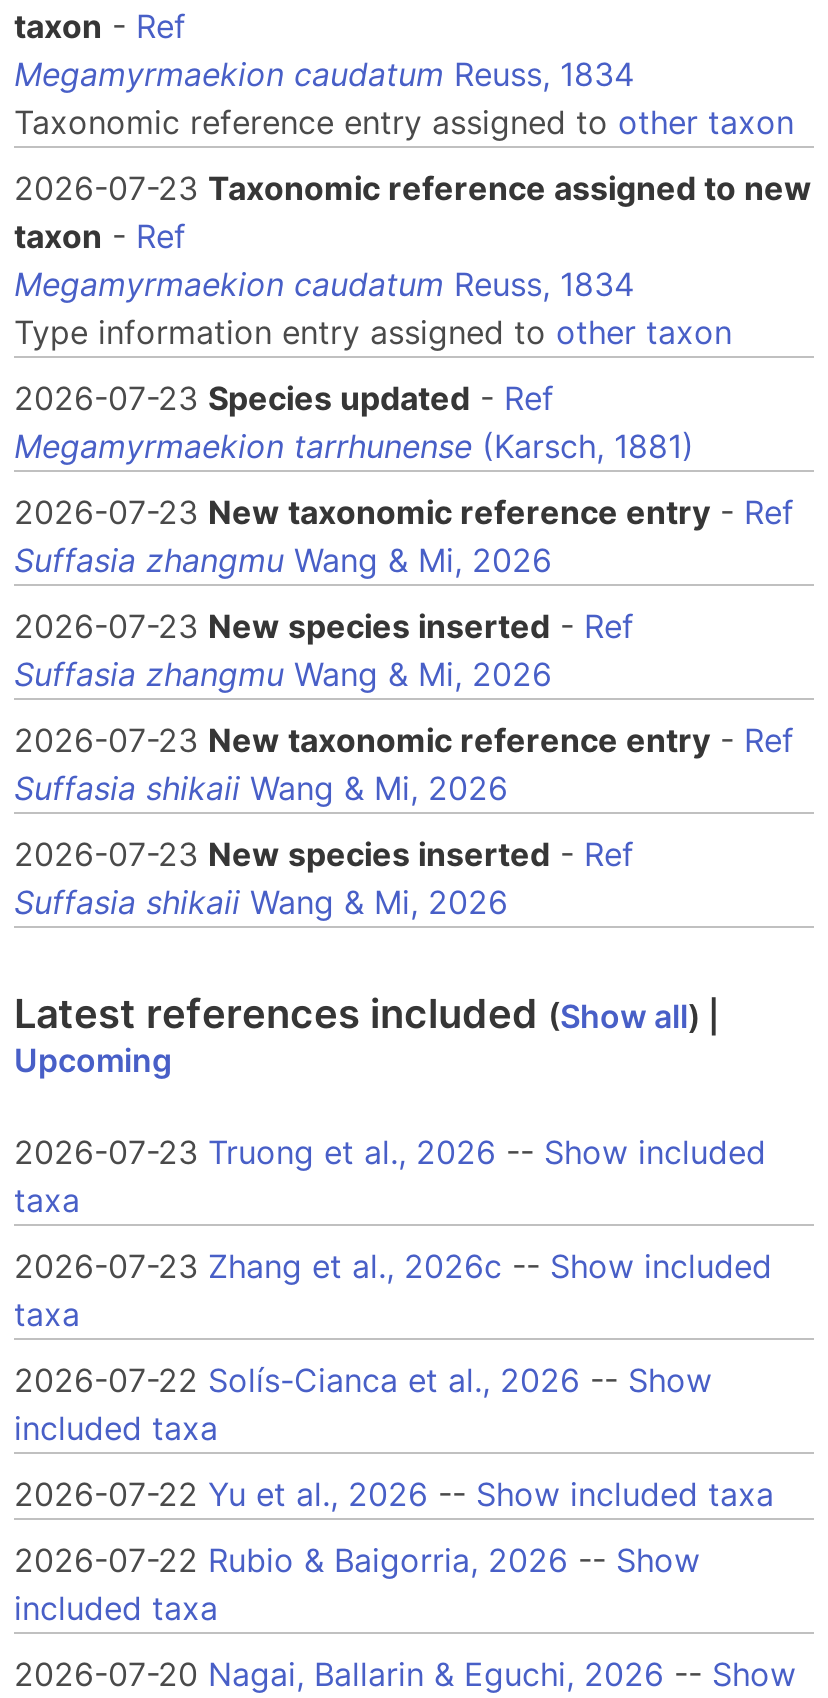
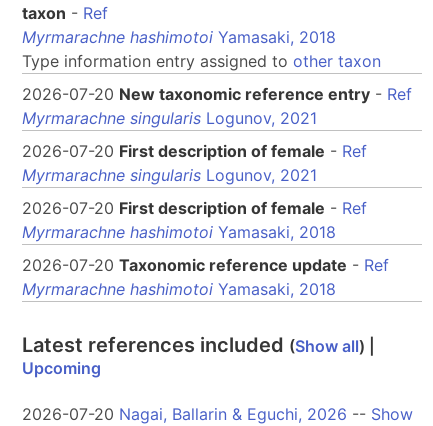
- Megamyrmaekion caudatum Reuss, 1834
- Taxonomic reference entry assigned to other taxon
- 2026-07-23 Taxonomic reference assigned to new
- taxon - Ref
- Megamyrmaekion caudatum Reuss, 1834
+ Myrmarachne hashimotoi Yamasaki, 2018

- 2026-07-23 Species updated - Ref
- Megamyrmaekion tarrhunense (Karsch, 1881)
- 2026-07-23 New taxonomic reference entry - Ref
- Suffasia zhangmu Wang & Mi, 2026
- 2026-07-23 New species inserted - Ref
- Suffasia zhangmu Wang & Mi, 2026
- 2026-07-23 New taxonomic reference entry - Ref
- Suffasia shikaii Wang & Mi, 2026
- 2026-07-23 New species inserted - Ref
- Suffasia shikaii Wang & Mi, 2026
+ 2026-07-20 New taxonomic reference entry - Ref
+ Myrmarachne singularis Logunov, 2021
+ 2026-07-20 First description of female - Ref
+ Myrmarachne singularis Logunov, 2021
+ 2026-07-20 First description of female - Ref
+ Myrmarachne hashimotoi Yamasaki, 2018
+ 2026-07-20 Taxonomic reference update - Ref
+ Myrmarachne hashimotoi Yamasaki, 2018

- 2026-07-23 Truong et al., 2026 -- Show included
- taxa
- 2026-07-23 Zhang et al., 2026c -- Show included
- taxa
- 2026-07-22 Solís-Cianca et al., 2026 -- Show
- included taxa
- 2026-07-22 Yu et al., 2026 -- Show included taxa
- 2026-07-22 Rubio & Baigorria, 2026 -- Show
- included taxa
